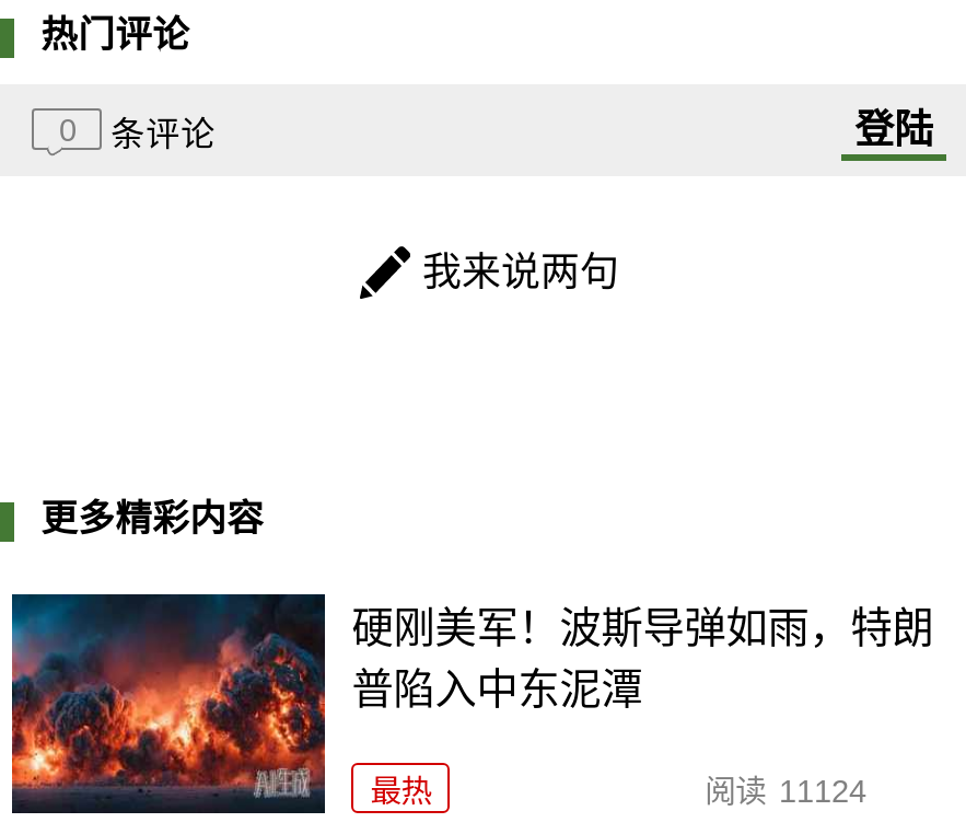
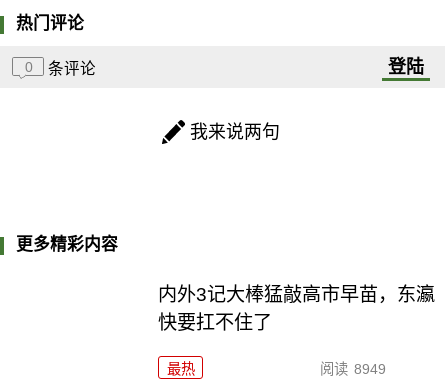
- [image]

- 硬刚美军！波斯导弹如雨，特朗
- 普陷入中东泥潭
+ 内外3记大棒猛敲高市早苗，东瀛
+ 快要扛不住了

- 阅读 11124
+ 阅读 8949
